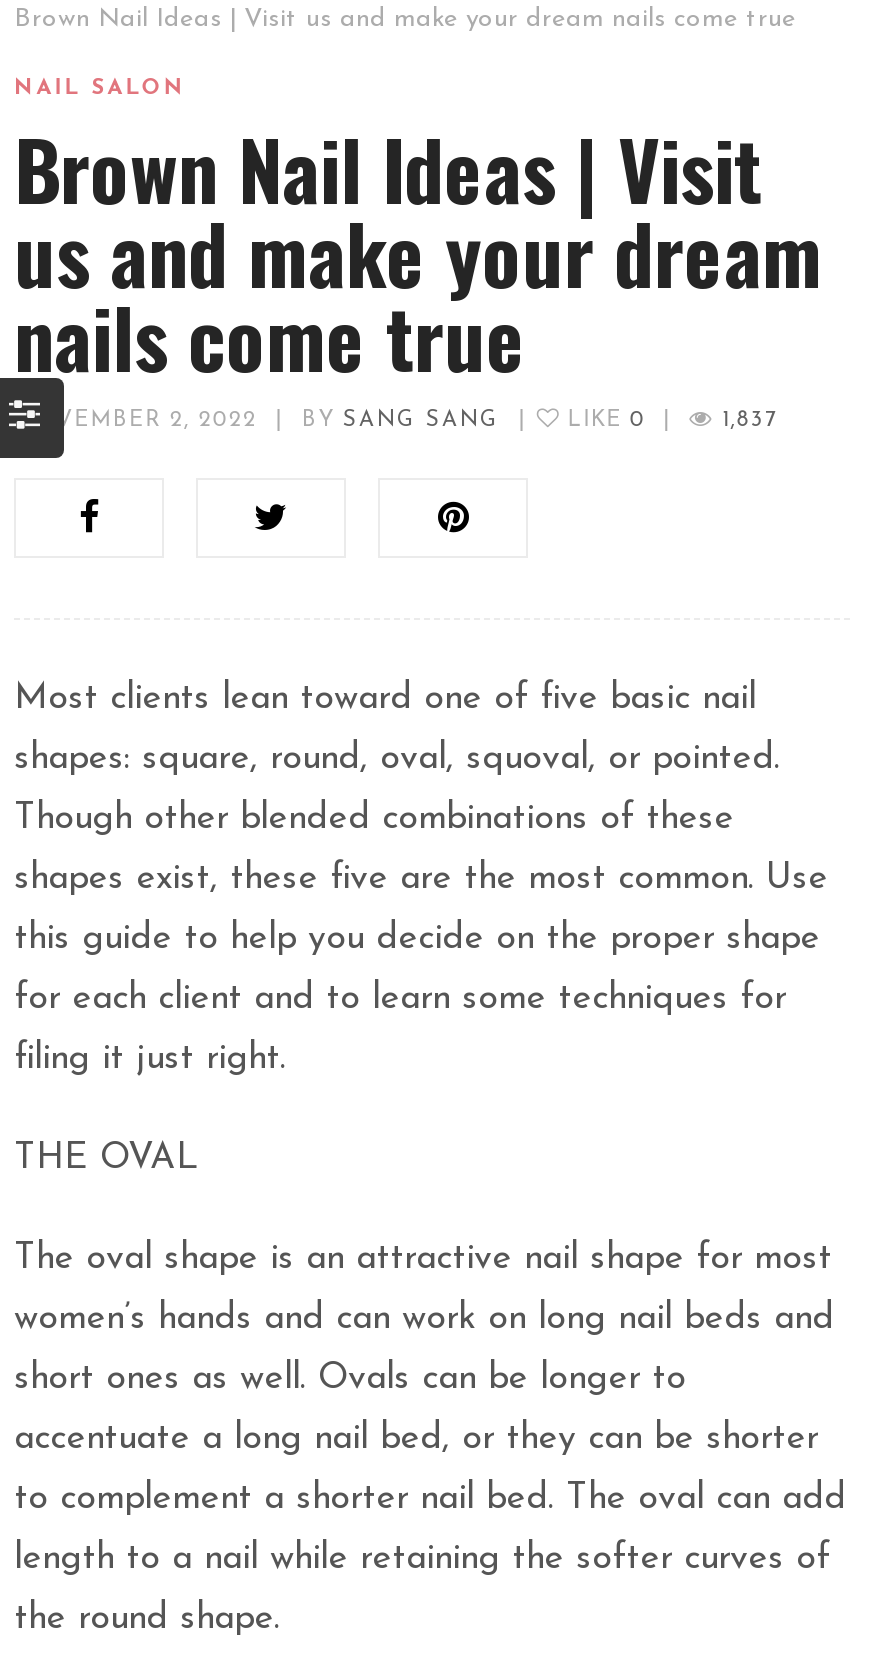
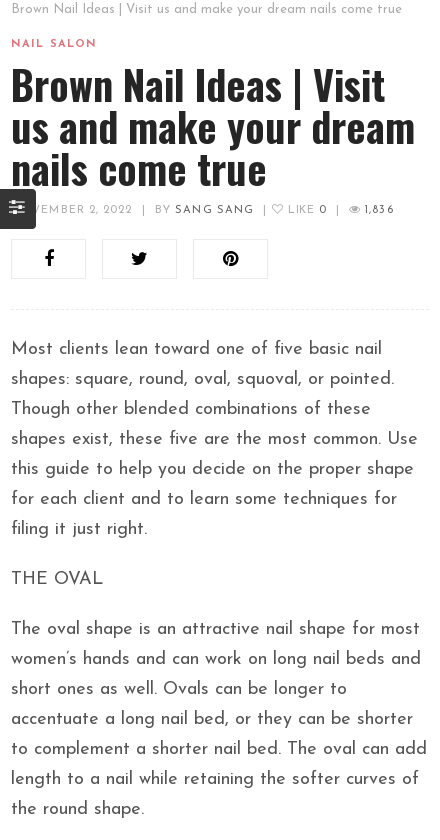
- 1,837
+ 1,836
